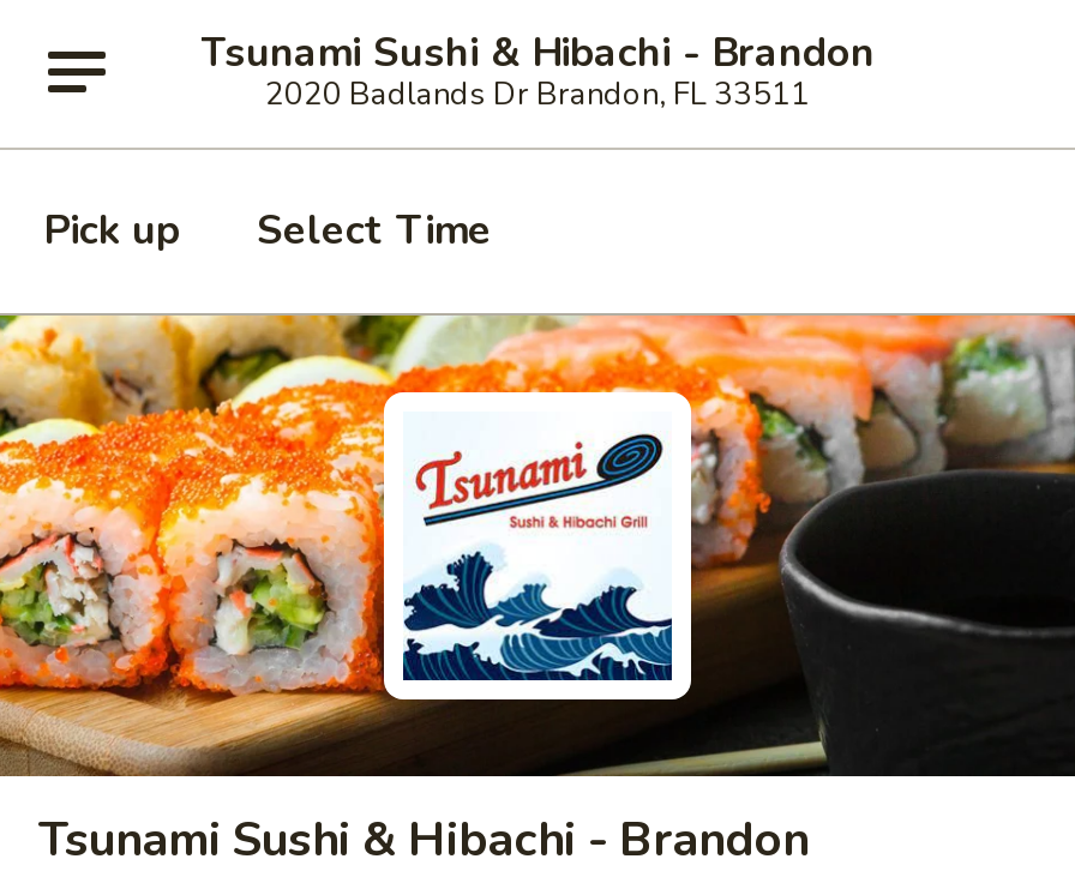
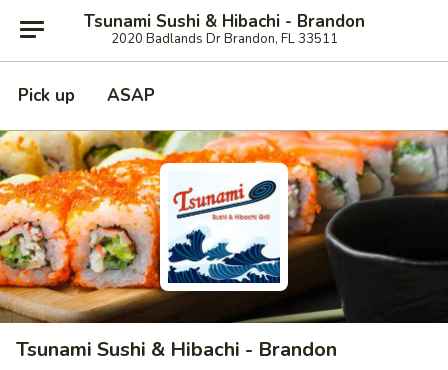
- Select Time
+ ASAP
